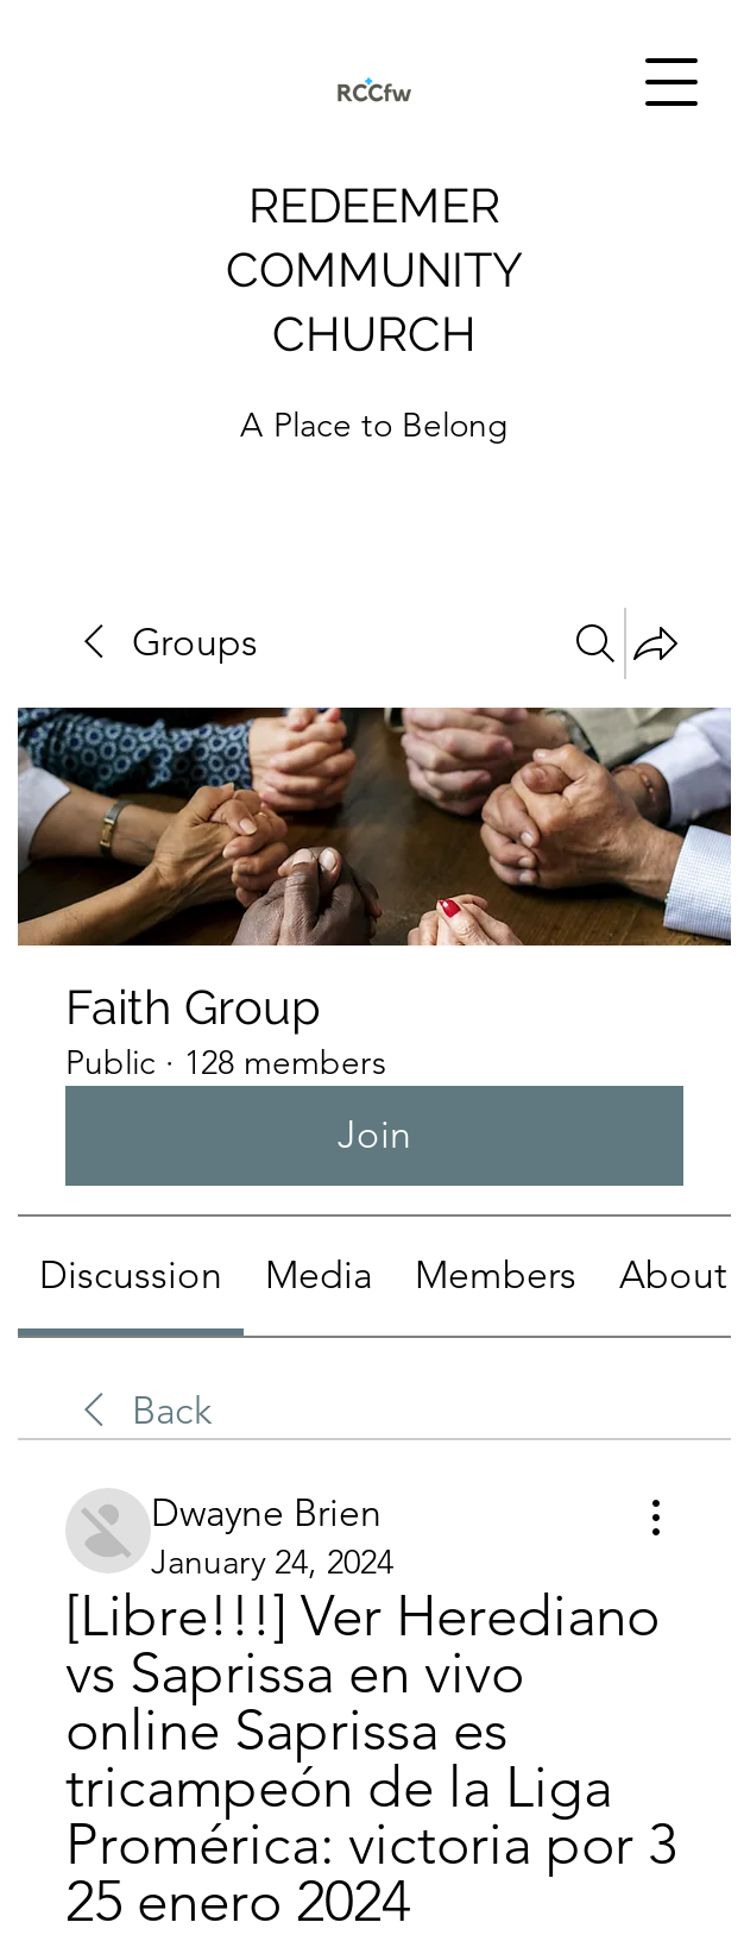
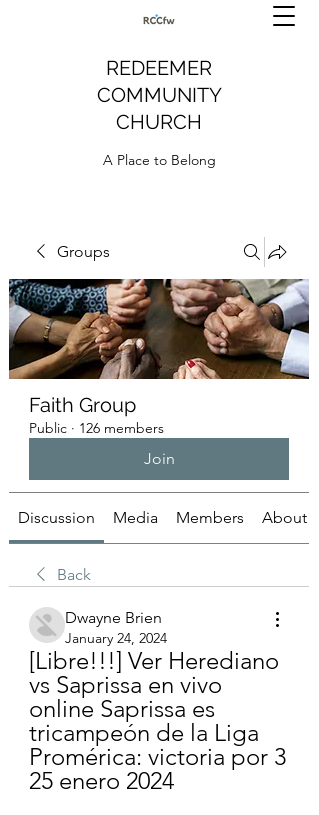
- Public · 128 members
+ Public · 126 members
